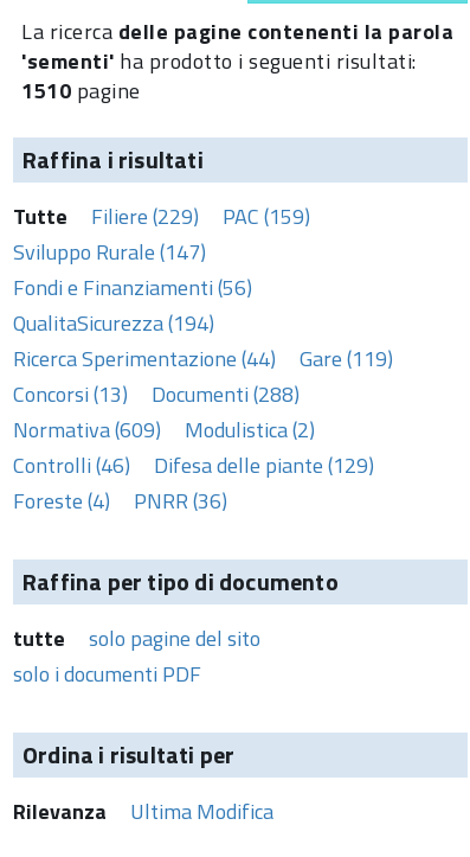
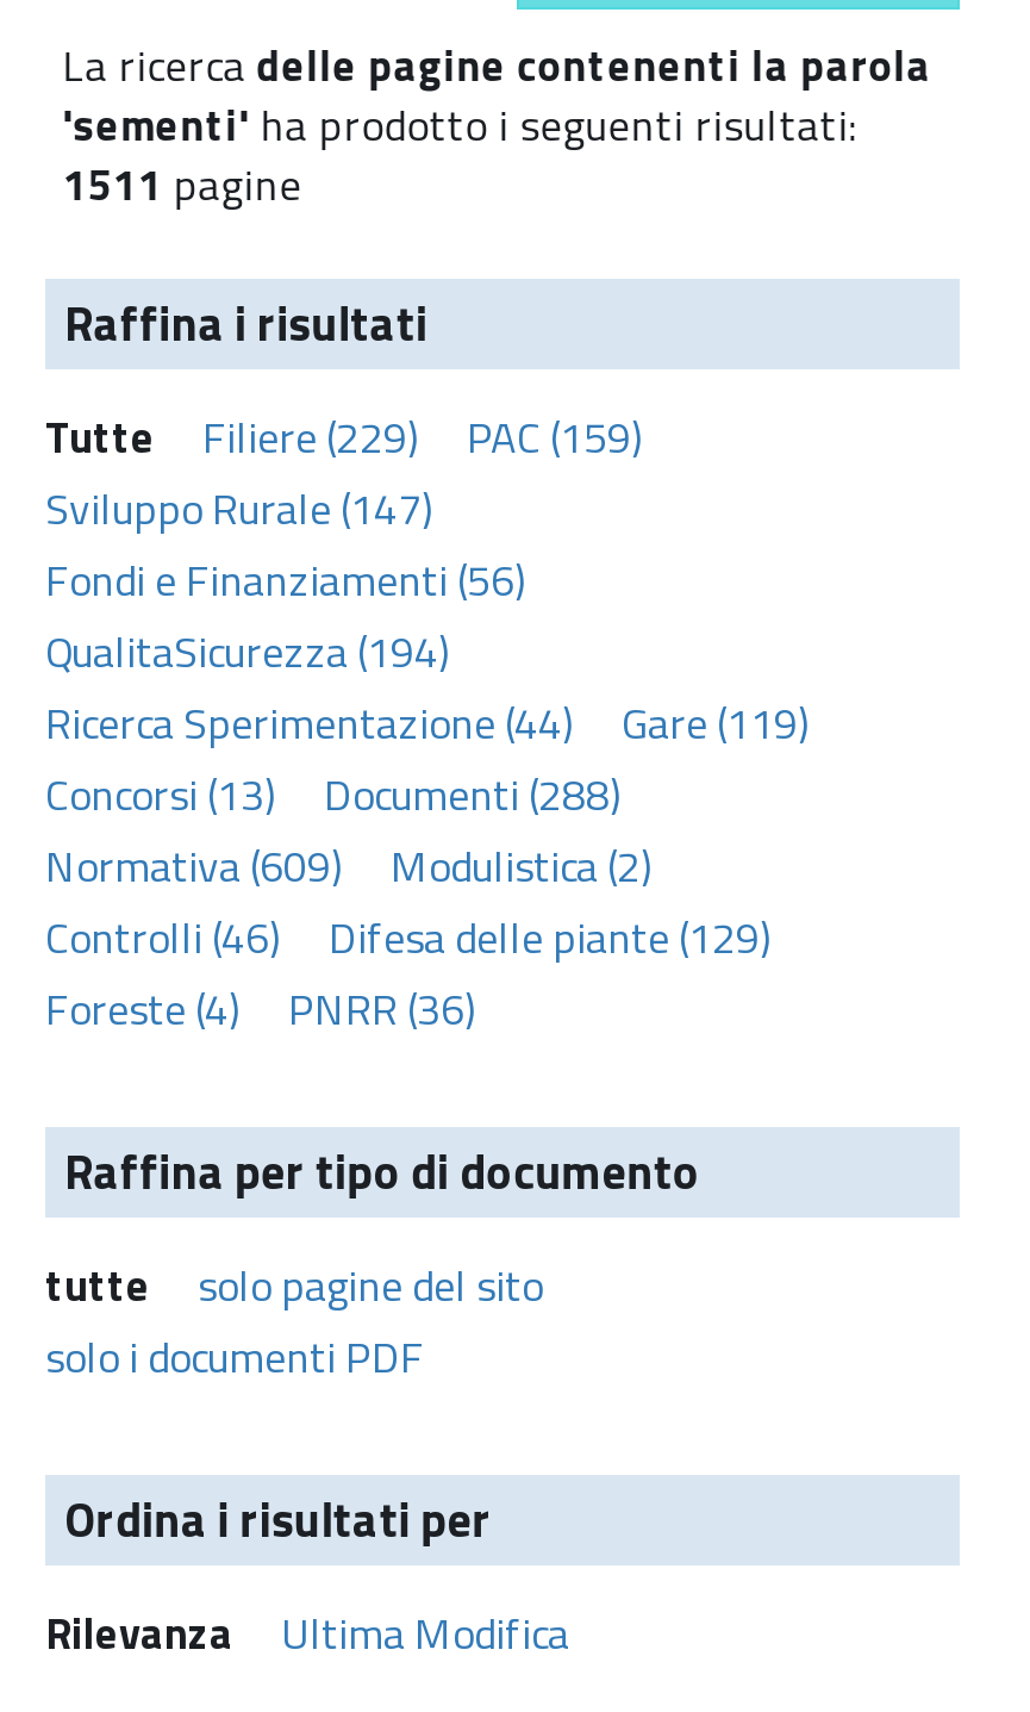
- 1510 pagine
+ 1511 pagine
